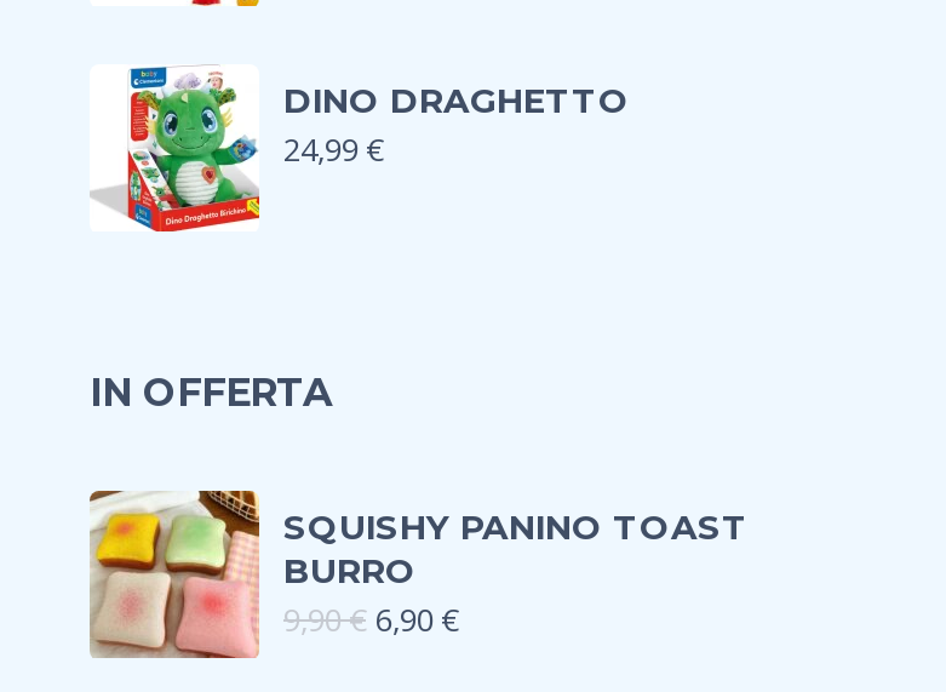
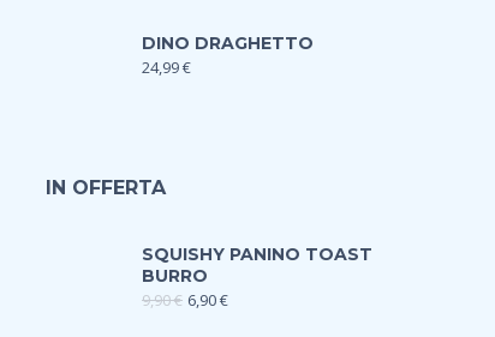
- [image]

- [image]
